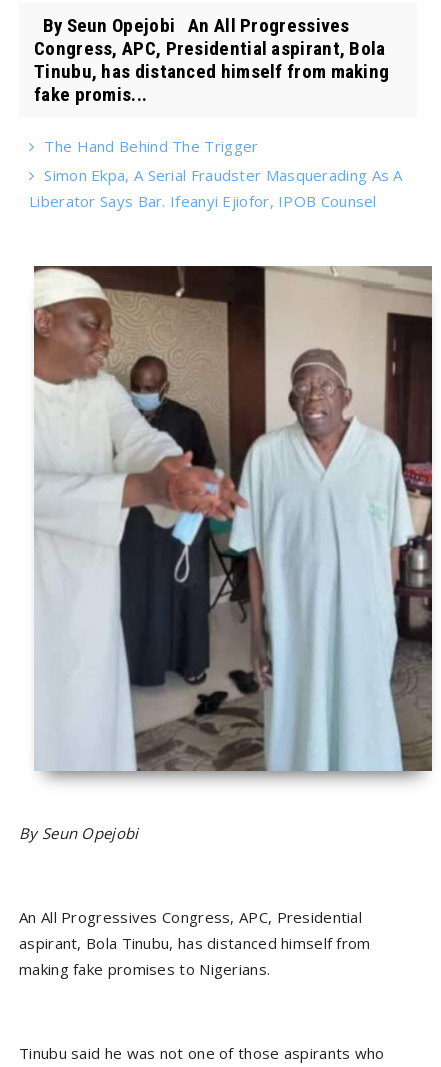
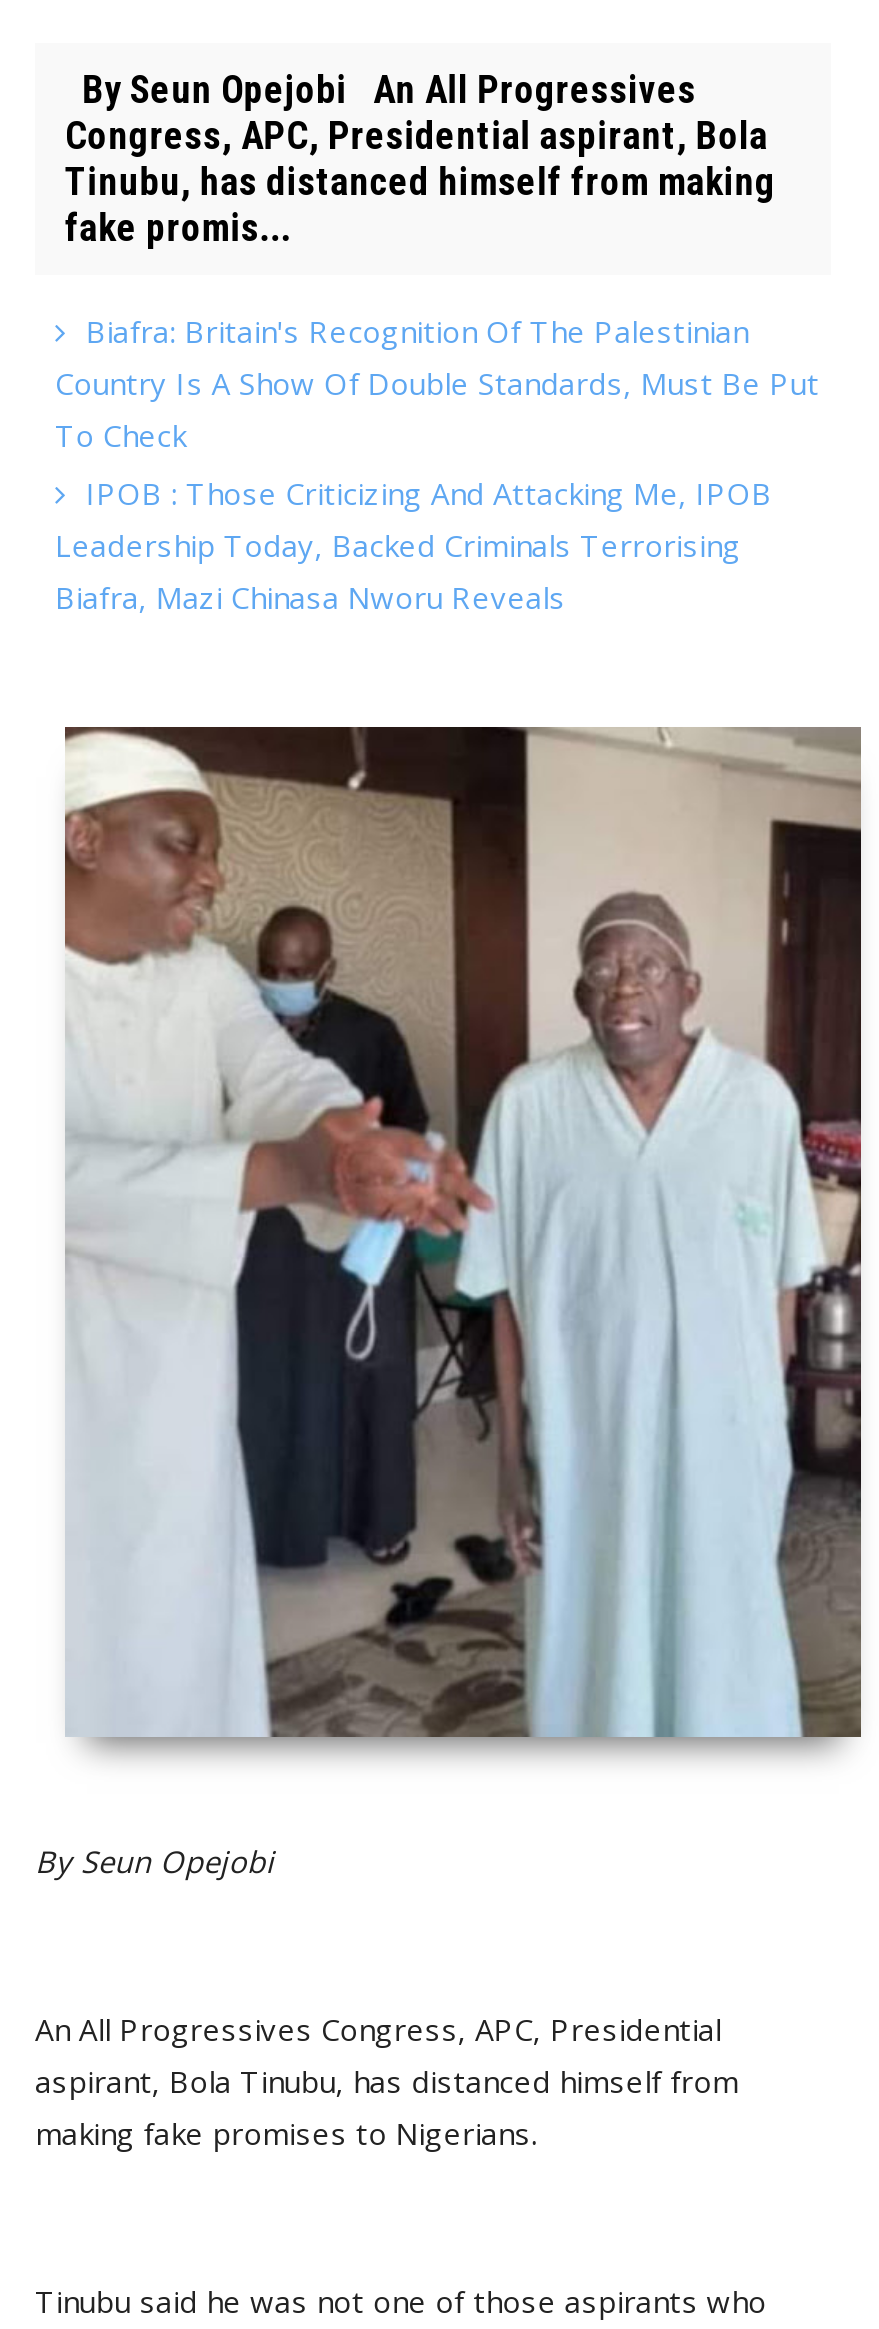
- The Hand Behind The Trigger
- Simon Ekpa, A Serial Fraudster Masquerading As A
- Liberator Says Bar. Ifeanyi Ejiofor, IPOB Counsel
+ Biafra: Britain's Recognition Of The Palestinian
+ Country Is A Show Of Double Standards, Must Be Put
+ To Check
+ IPOB : Those Criticizing And Attacking Me, IPOB
+ Leadership Today, Backed Criminals Terrorising
+ Biafra, Mazi Chinasa Nworu Reveals
